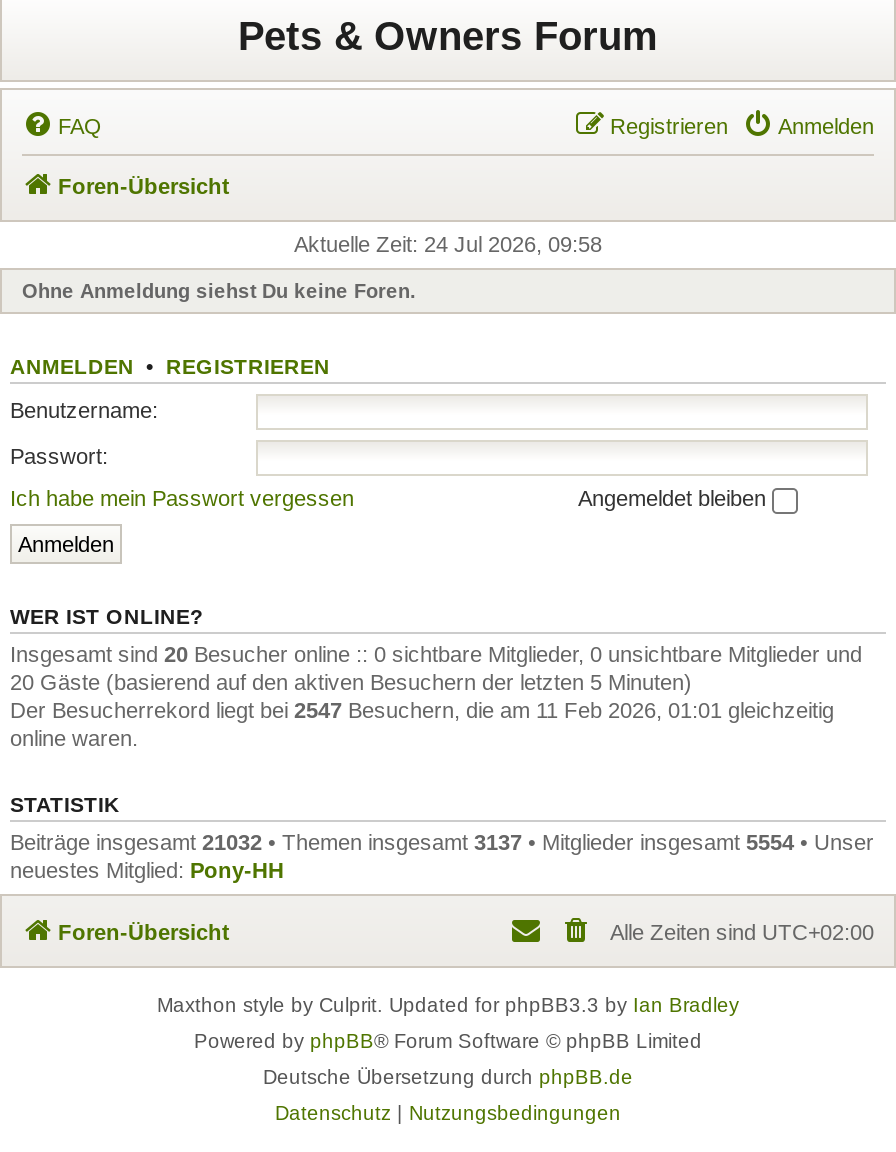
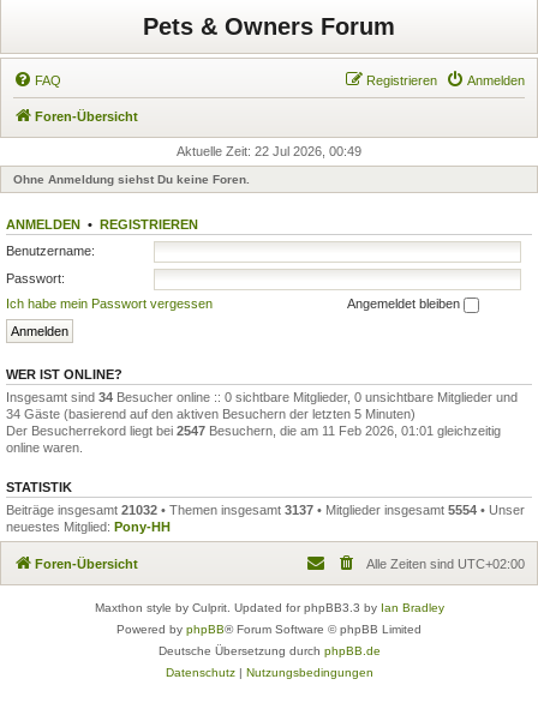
- Aktuelle Zeit: 24 Jul 2026, 09:58
+ Aktuelle Zeit: 22 Jul 2026, 00:49

- Insgesamt sind 20 Besucher online :: 0 sichtbare Mitglieder, 0 unsichtbare Mitglieder und
+ Insgesamt sind 34 Besucher online :: 0 sichtbare Mitglieder, 0 unsichtbare Mitglieder und

- 20 Gäste (basierend auf den aktiven Besuchern der letzten 5 Minuten)
+ 34 Gäste (basierend auf den aktiven Besuchern der letzten 5 Minuten)
